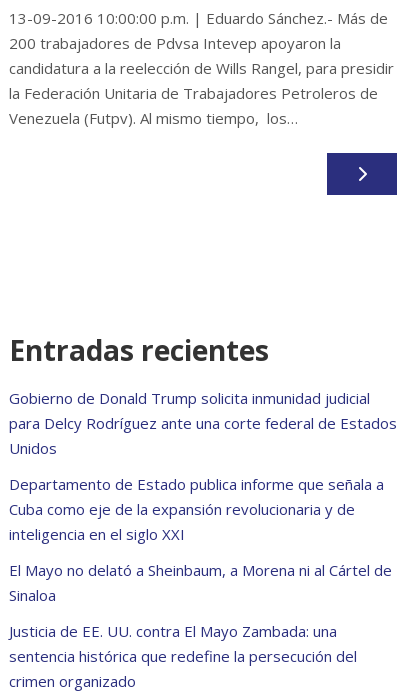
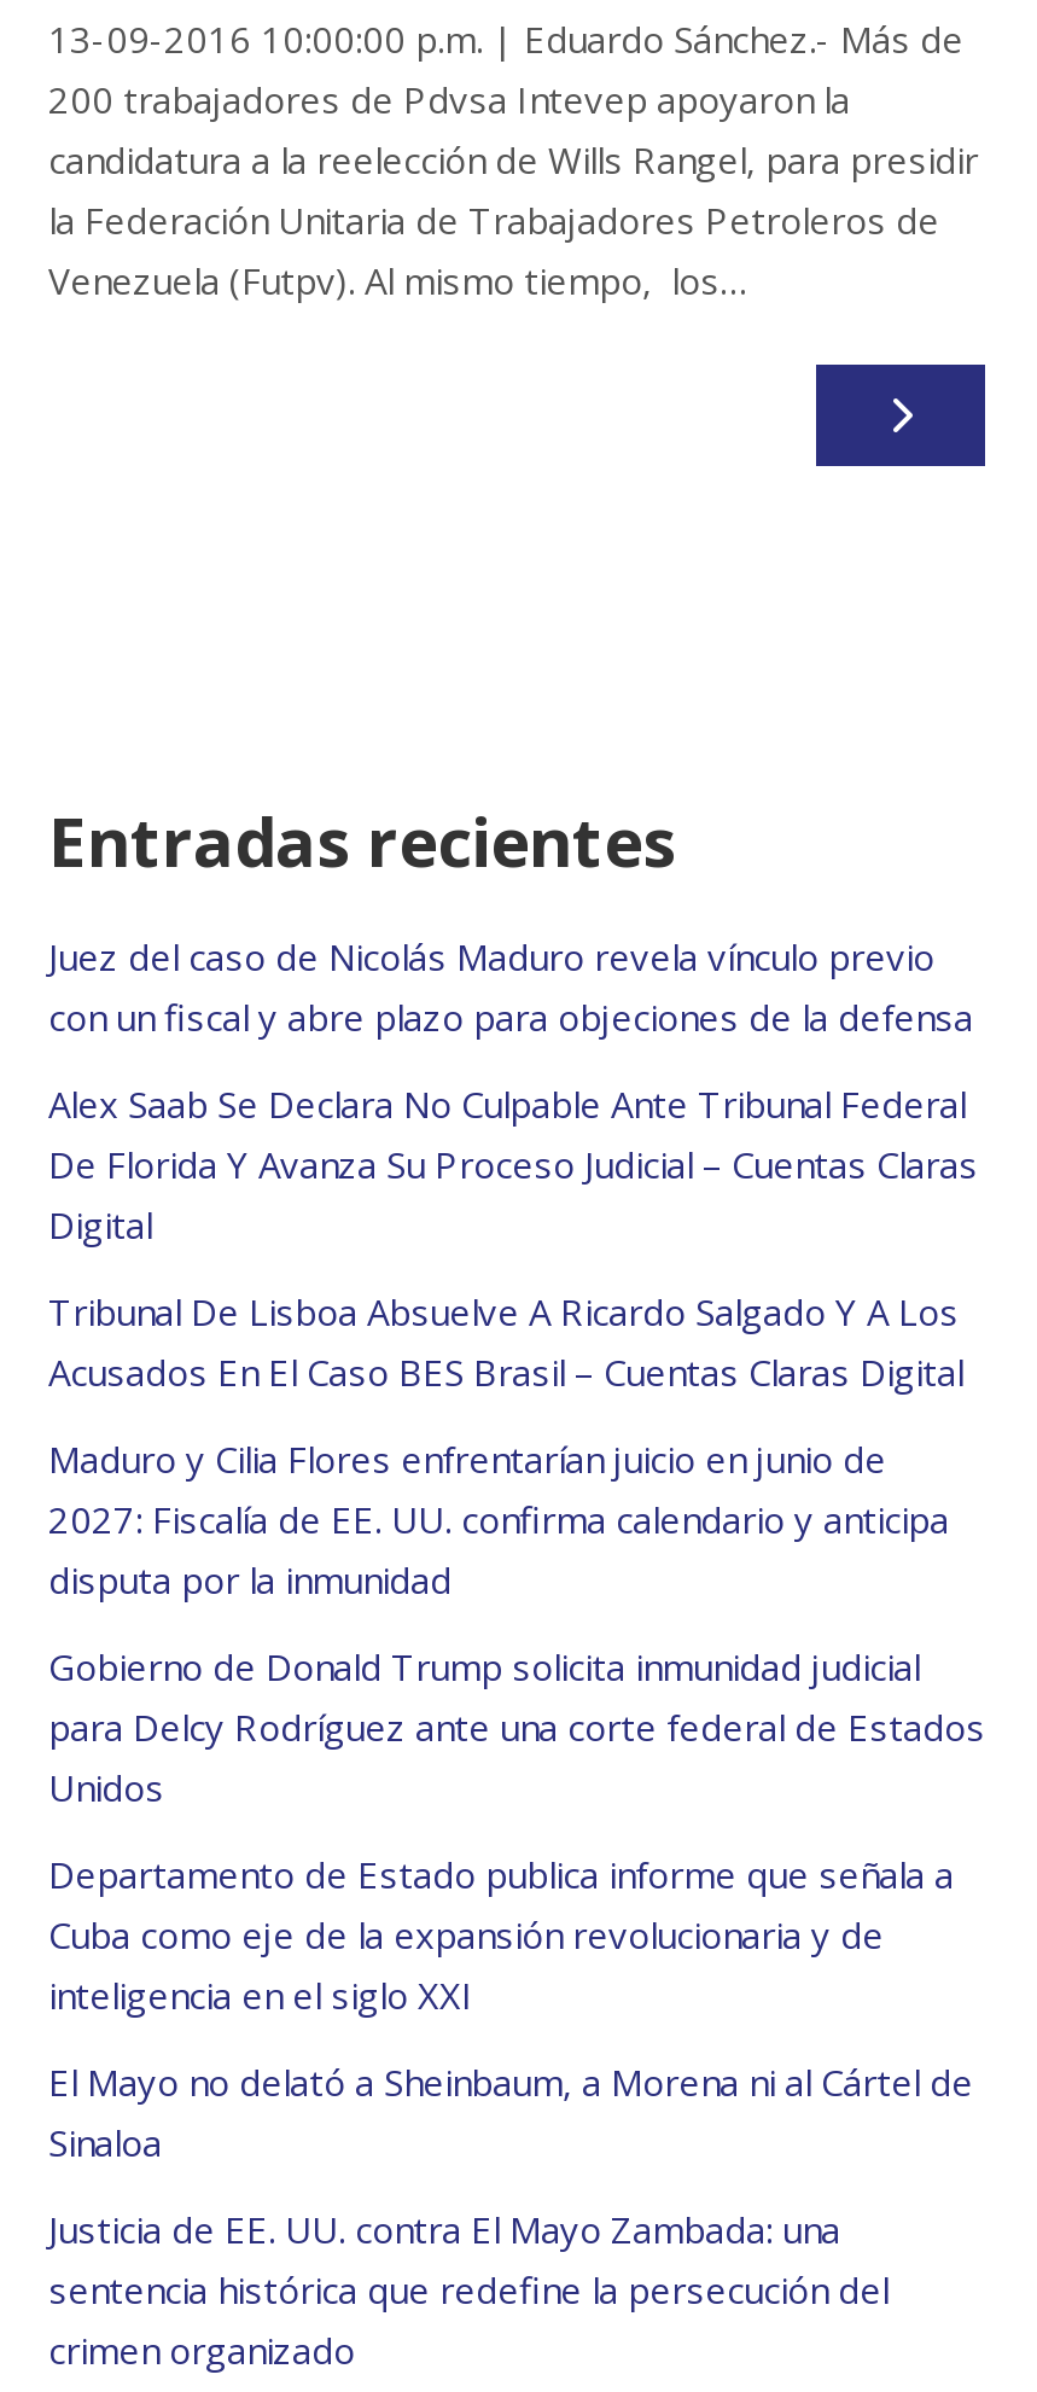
+ Juez del caso de Nicolás Maduro revela vínculo previo
+ con un fiscal y abre plazo para objeciones de la defensa
+ Alex Saab Se Declara No Culpable Ante Tribunal Federal
+ De Florida Y Avanza Su Proceso Judicial – Cuentas Claras
+ Digital
+ Tribunal De Lisboa Absuelve A Ricardo Salgado Y A Los
+ Acusados En El Caso BES Brasil – Cuentas Claras Digital
+ Maduro y Cilia Flores enfrentarían juicio en junio de
+ 2027: Fiscalía de EE. UU. confirma calendario y anticipa
+ disputa por la inmunidad
